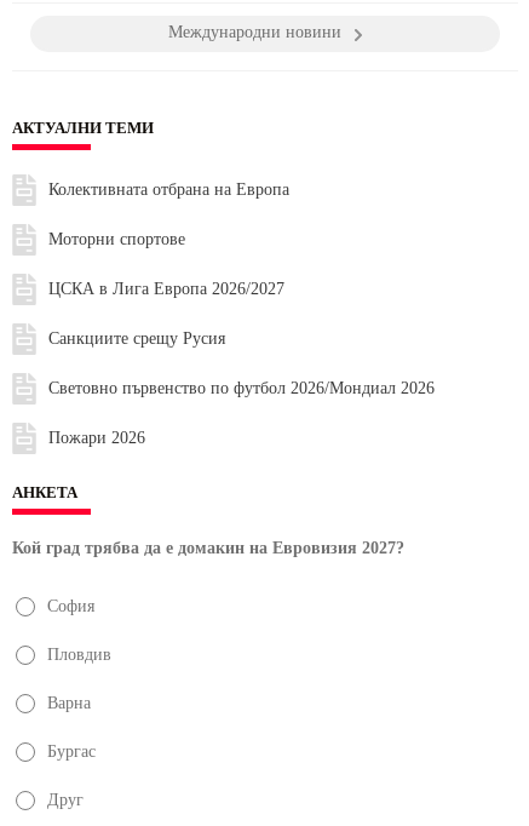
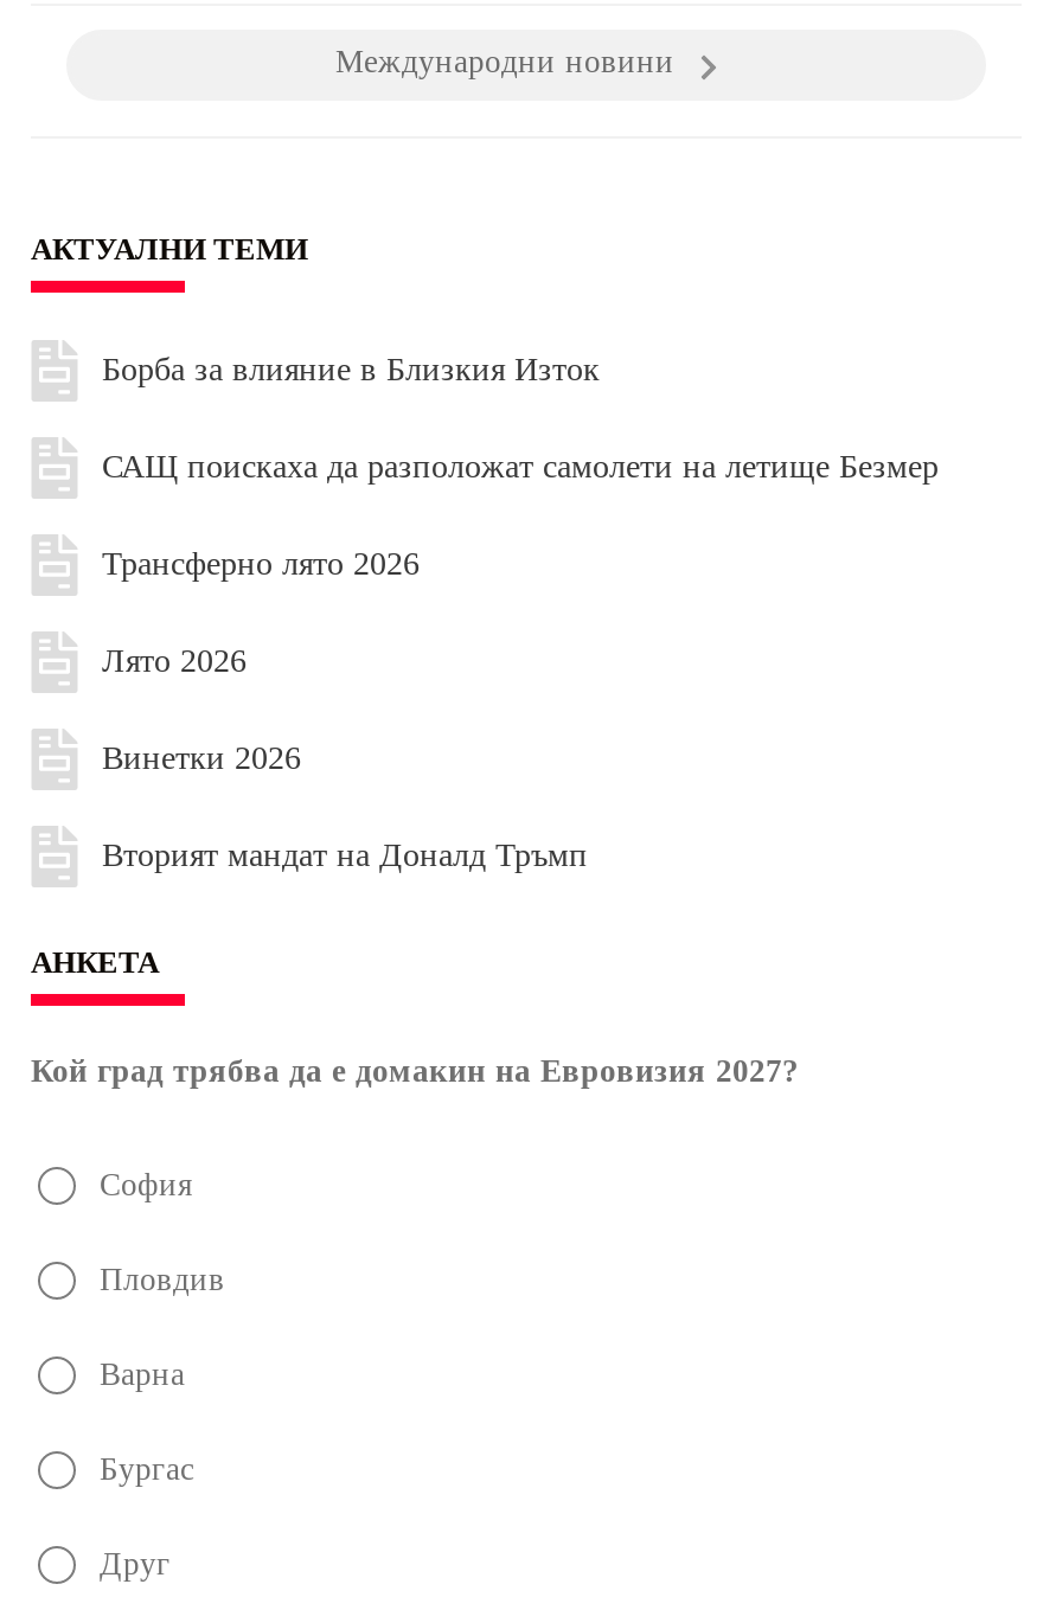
- Колективната отбрана на Европа
+ Борба за влияние в Близкия Изток

- Моторни спортове
+ САЩ поискаха да разположат самолети на летище Безмер

- ЦСКА в Лига Европа 2026/2027
+ Трансферно лято 2026

- Санкциите срещу Русия
+ Лято 2026

- Световно първенство по футбол 2026/Мондиал 2026
+ Винетки 2026

- Пожари 2026
+ Вторият мандат на Доналд Тръмп
